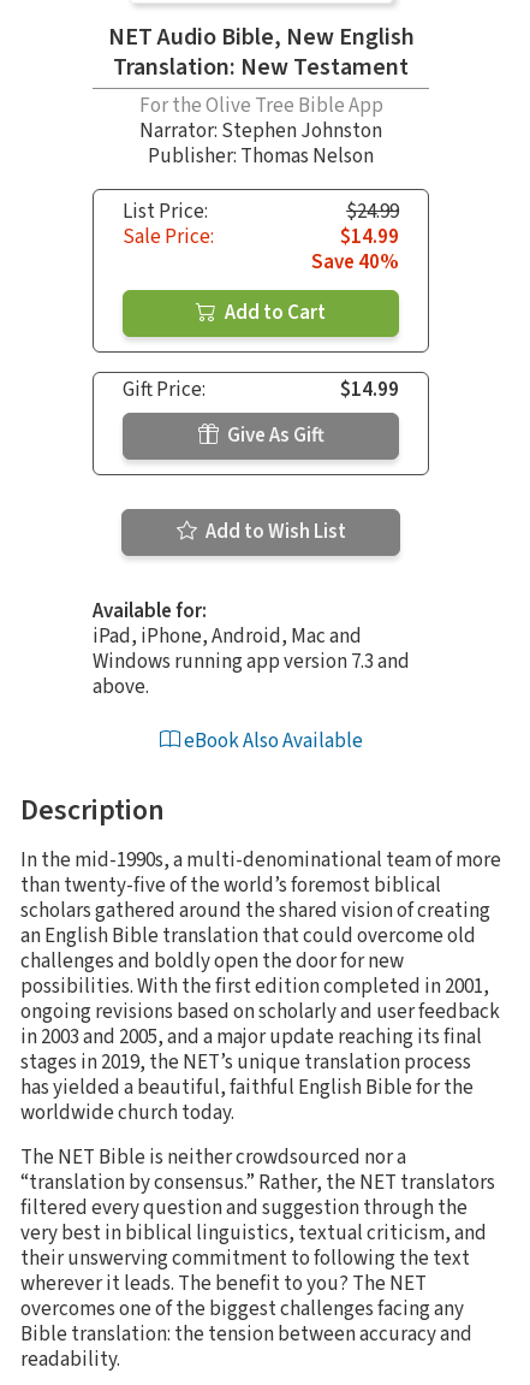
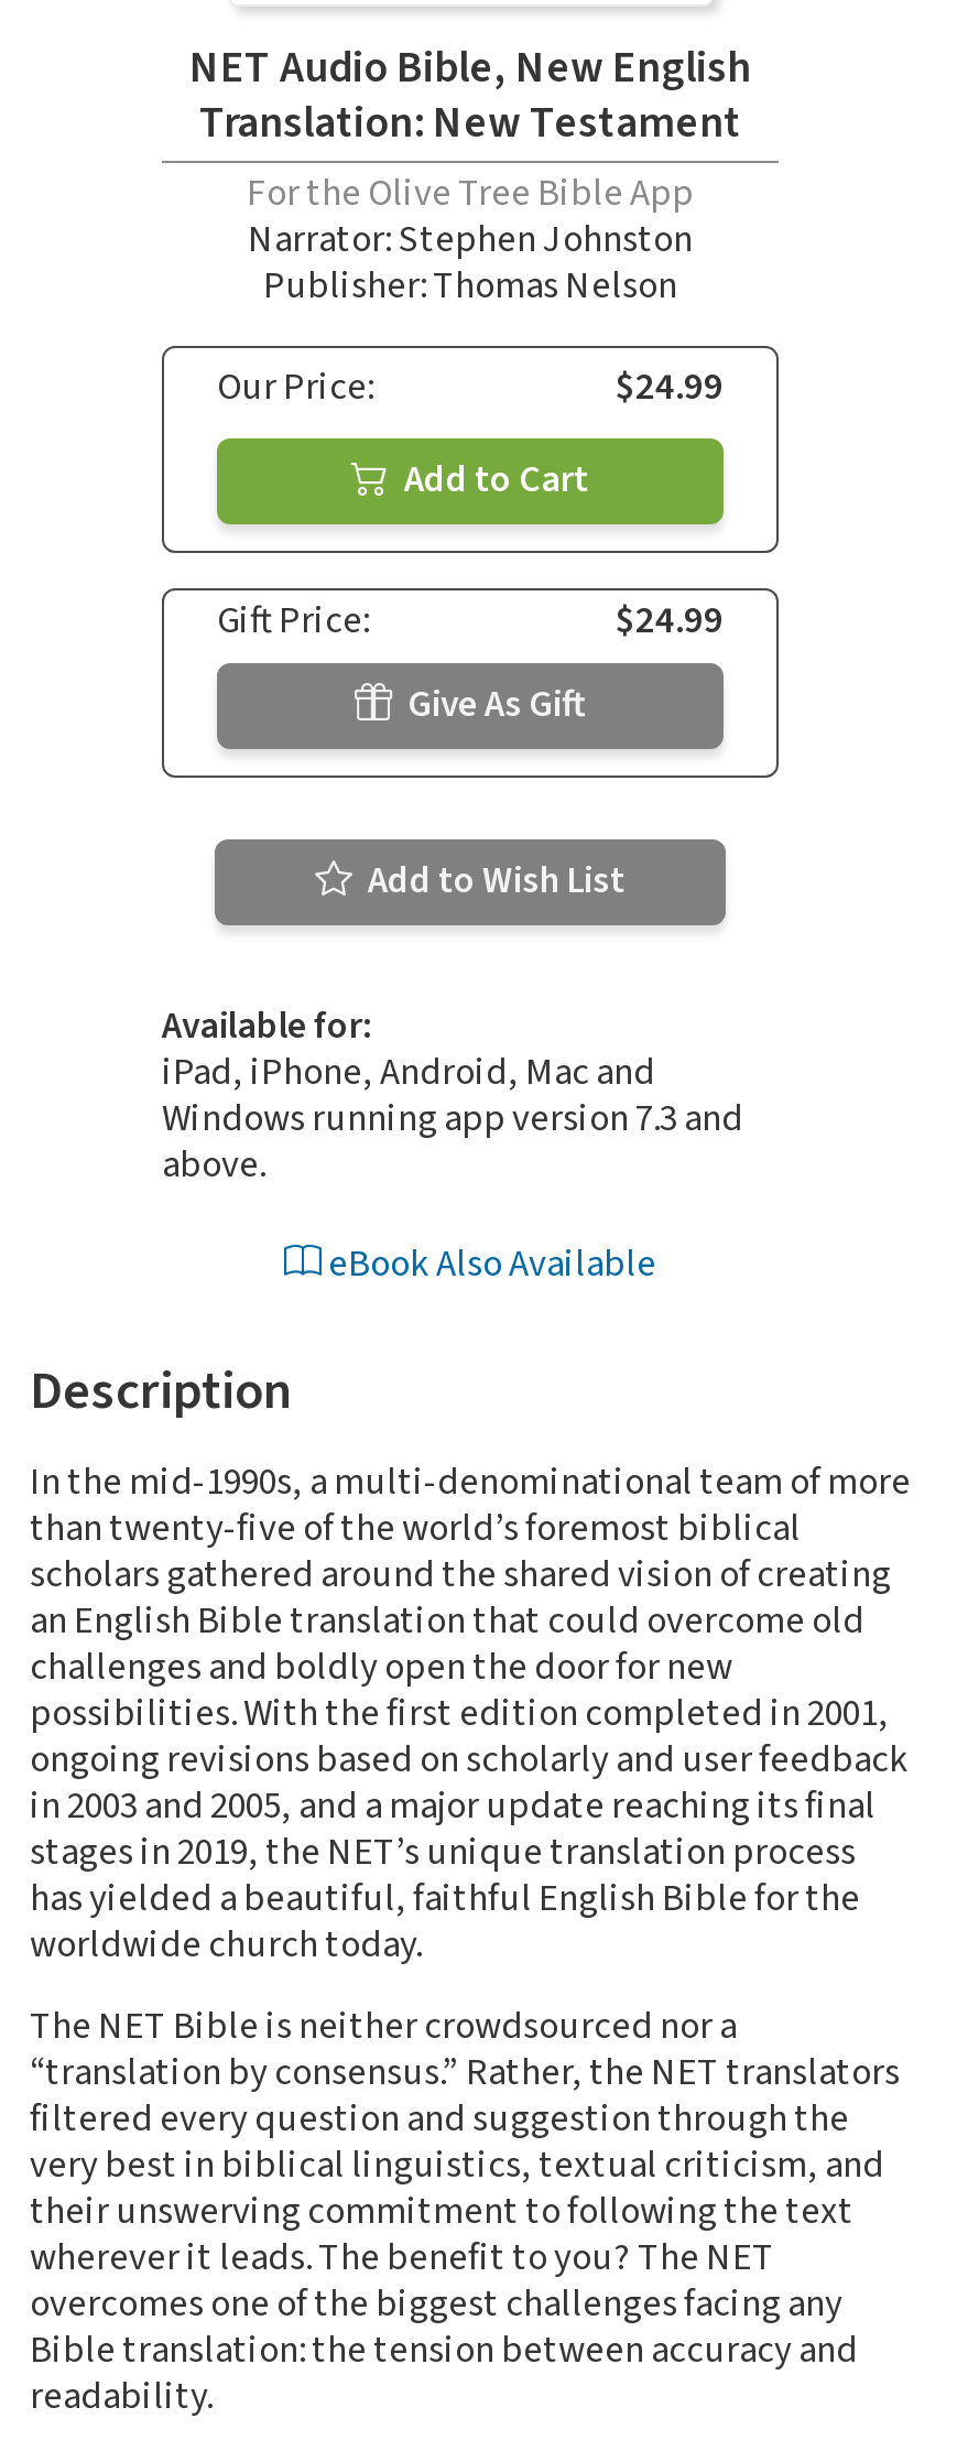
- List Price:
+ Our Price:

- Sale Price:
- $14.99
- Save 40%

- $14.99
+ $24.99
